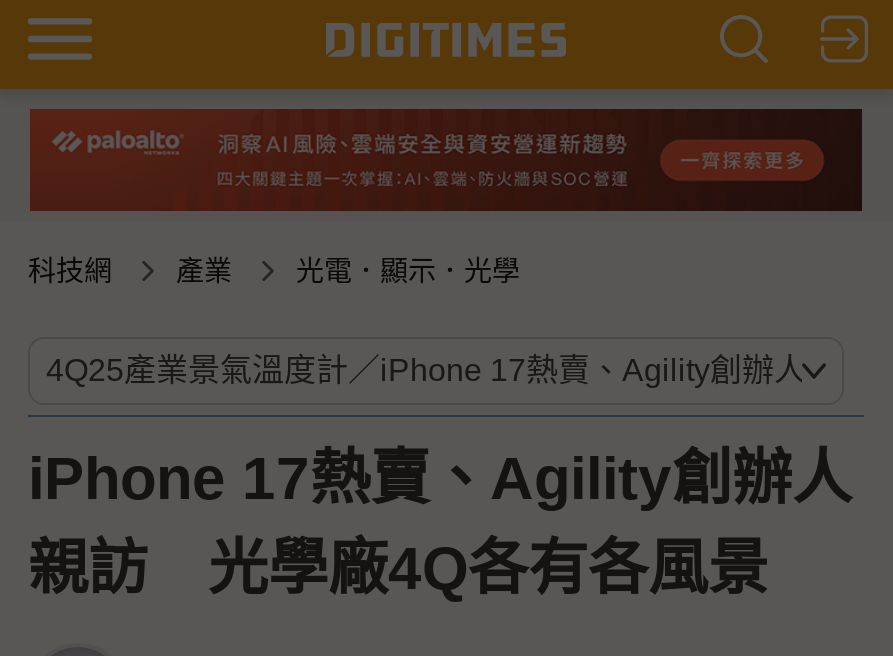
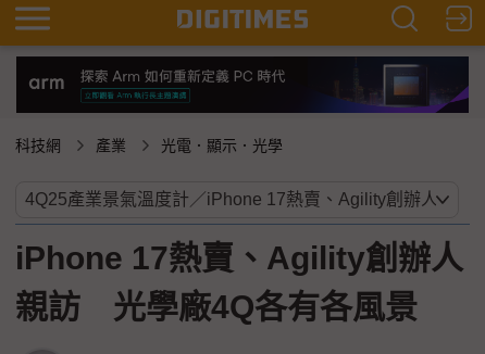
- [image]
+ [image]
